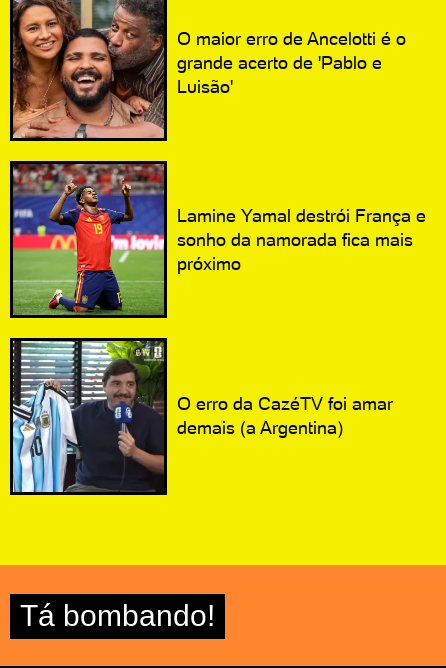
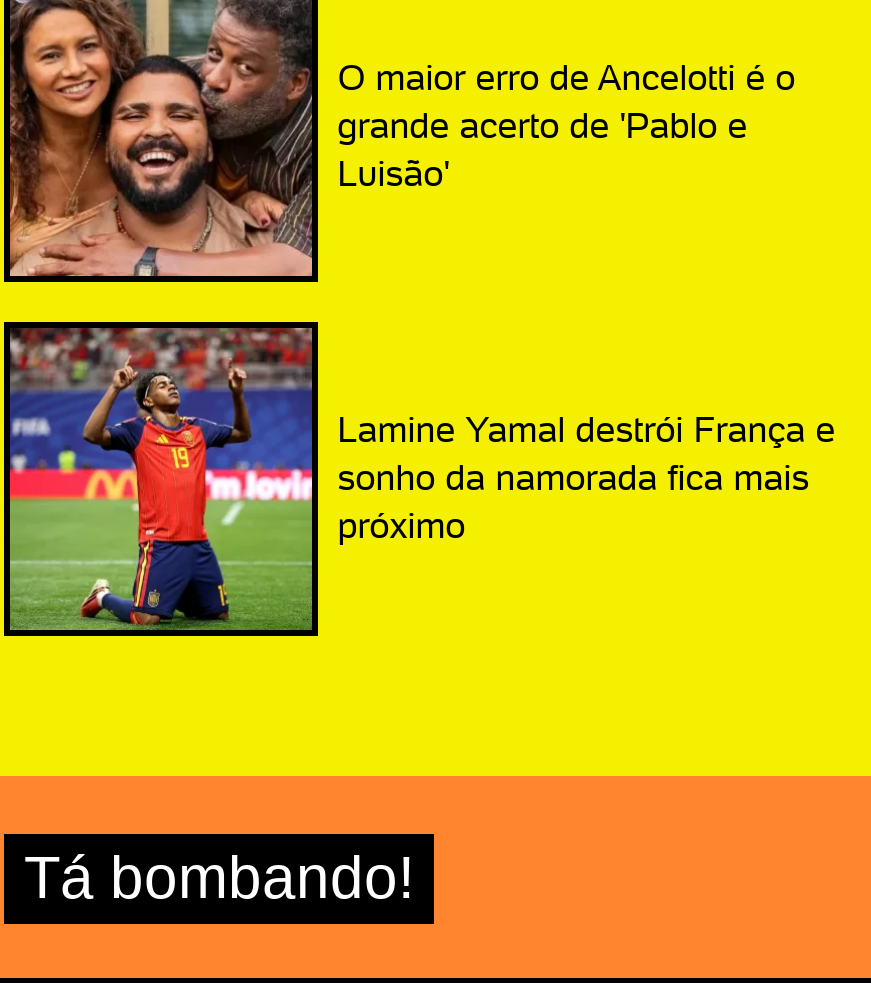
- [image]
- O erro da CazéTV foi amar
- demais (a Argentina)
